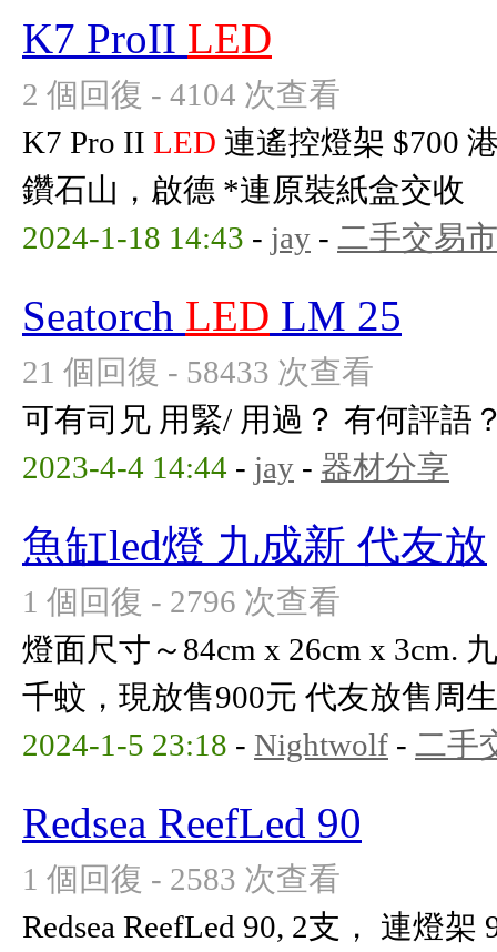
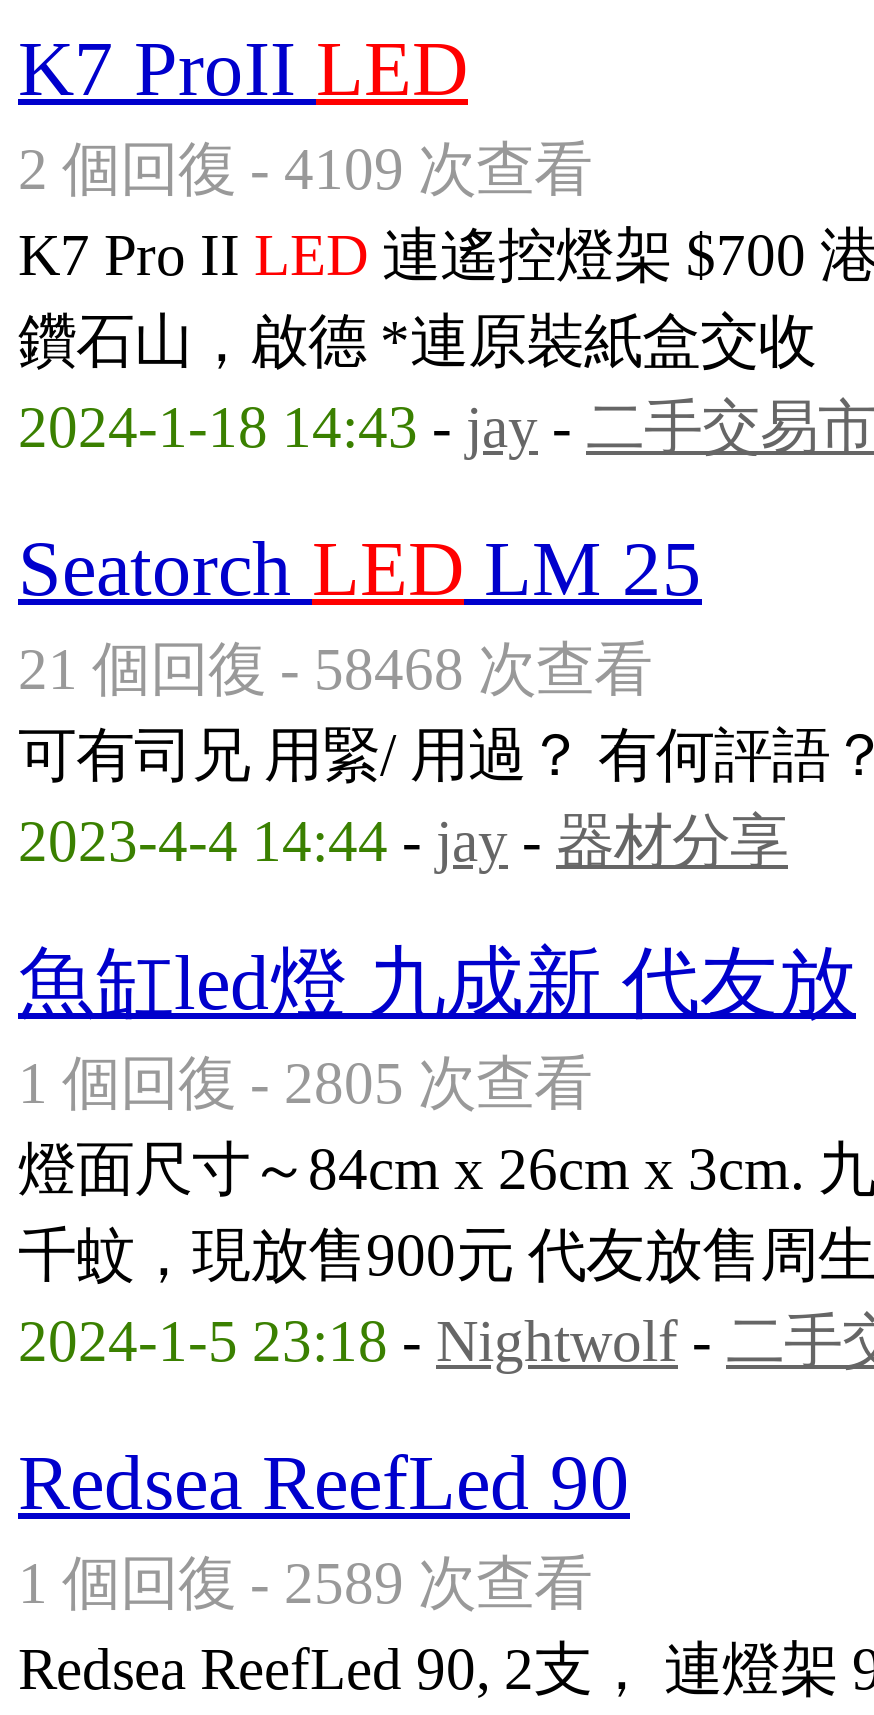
- 2 個回復 - 4104 次查看
+ 2 個回復 - 4109 次查看

- 21 個回復 - 58433 次查看
+ 21 個回復 - 58468 次查看

- 1 個回復 - 2796 次查看
+ 1 個回復 - 2805 次查看

- 1 個回復 - 2583 次查看
+ 1 個回復 - 2589 次查看
